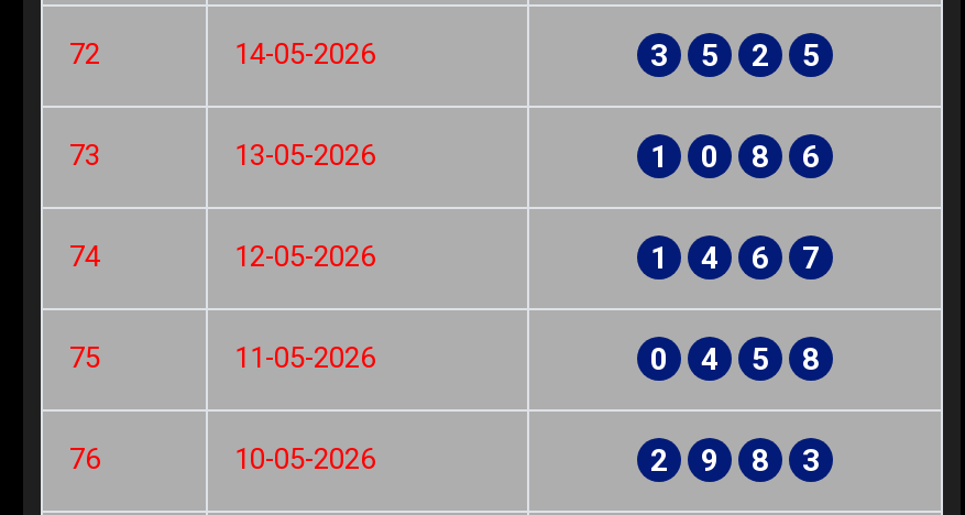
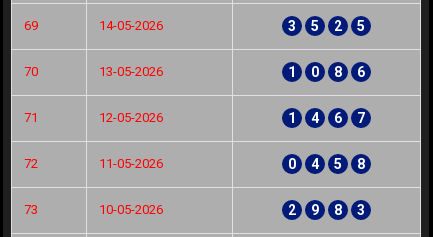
- 72
+ 69

- 73
+ 70

- 74
+ 71

- 75
+ 72

- 76
+ 73
